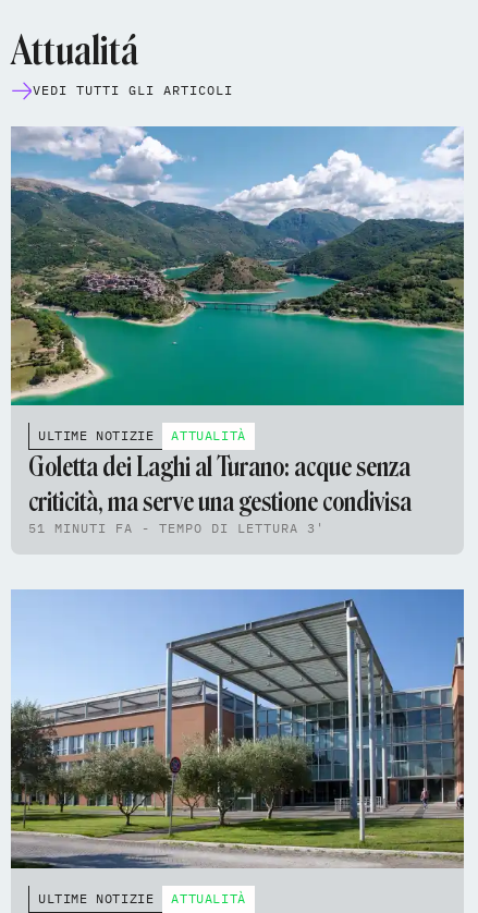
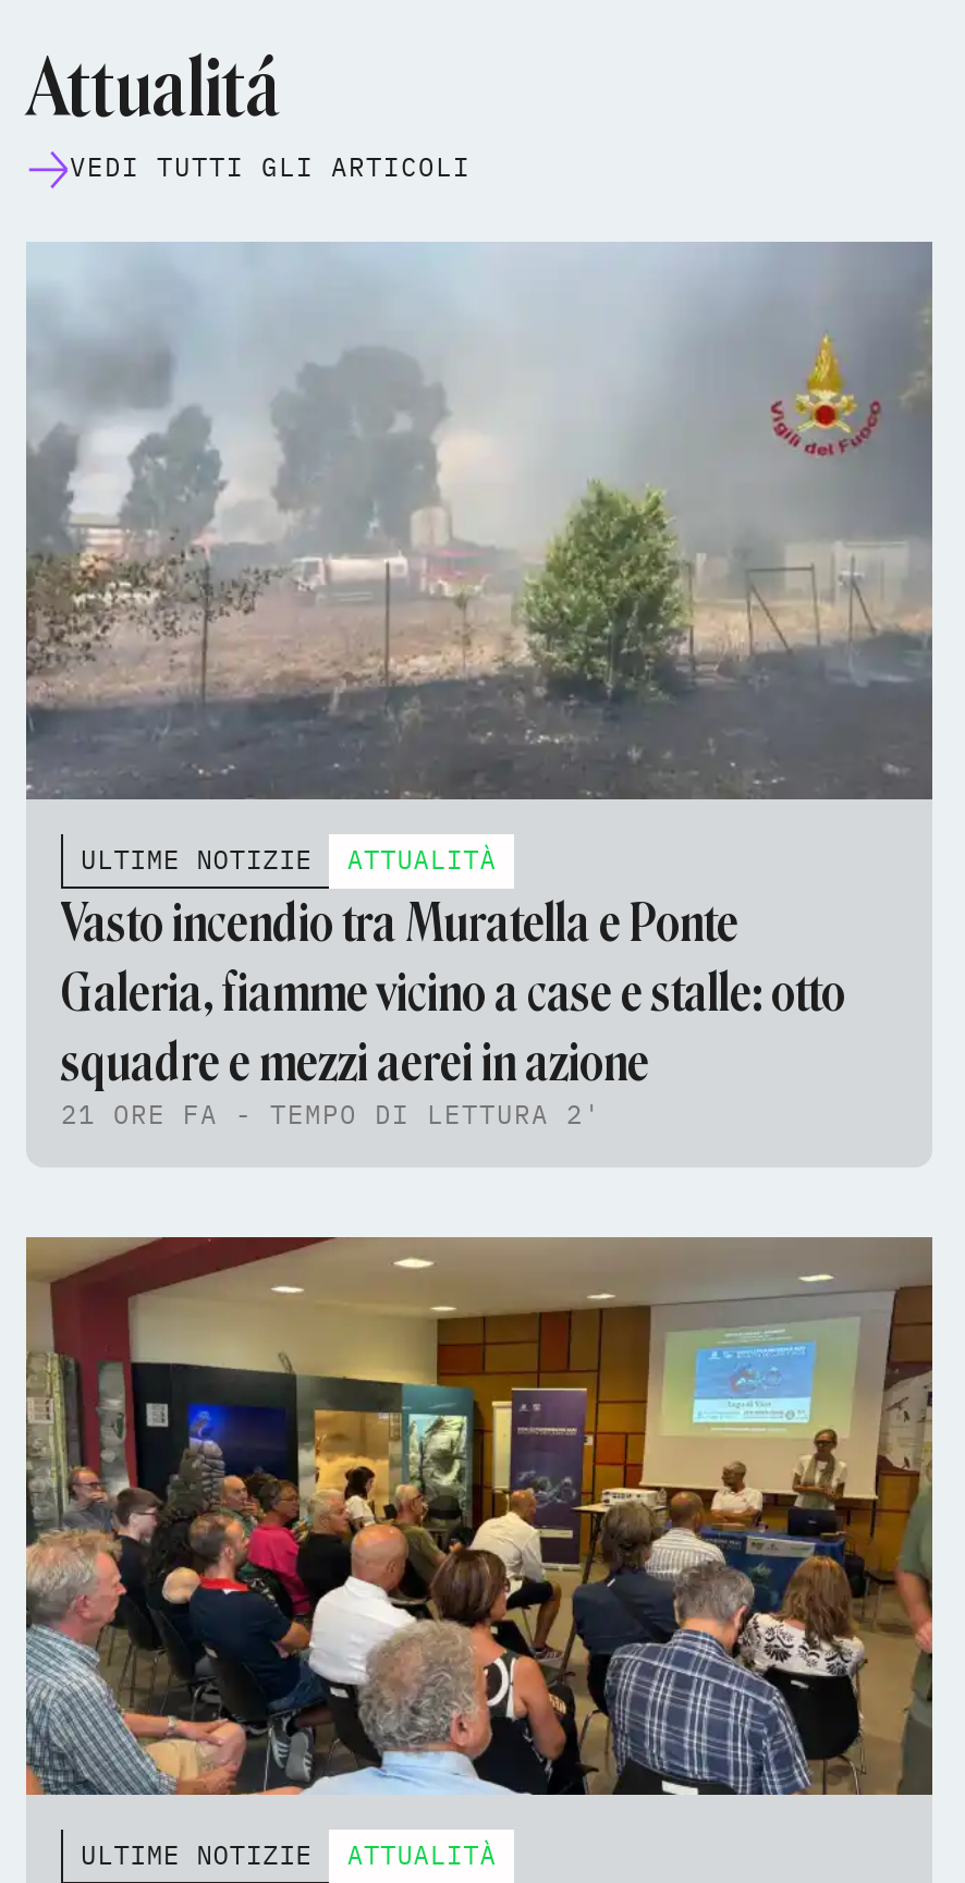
- [image]
+ [image]

- Goletta dei Laghi al Turano: acque senza
- criticità, ma serve una gestione condivisa
- 51 MINUTI FA - TEMPO DI LETTURA 3'
+ Vasto incendio tra Muratella e Ponte
+ Galeria, fiamme vicino a case e stalle: otto
+ squadre e mezzi aerei in azione
+ 21 ORE FA - TEMPO DI LETTURA 2'

- [image]
+ [image]
